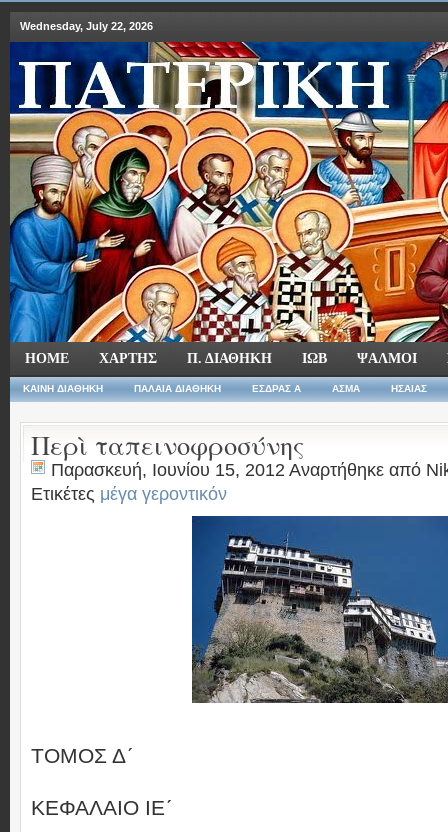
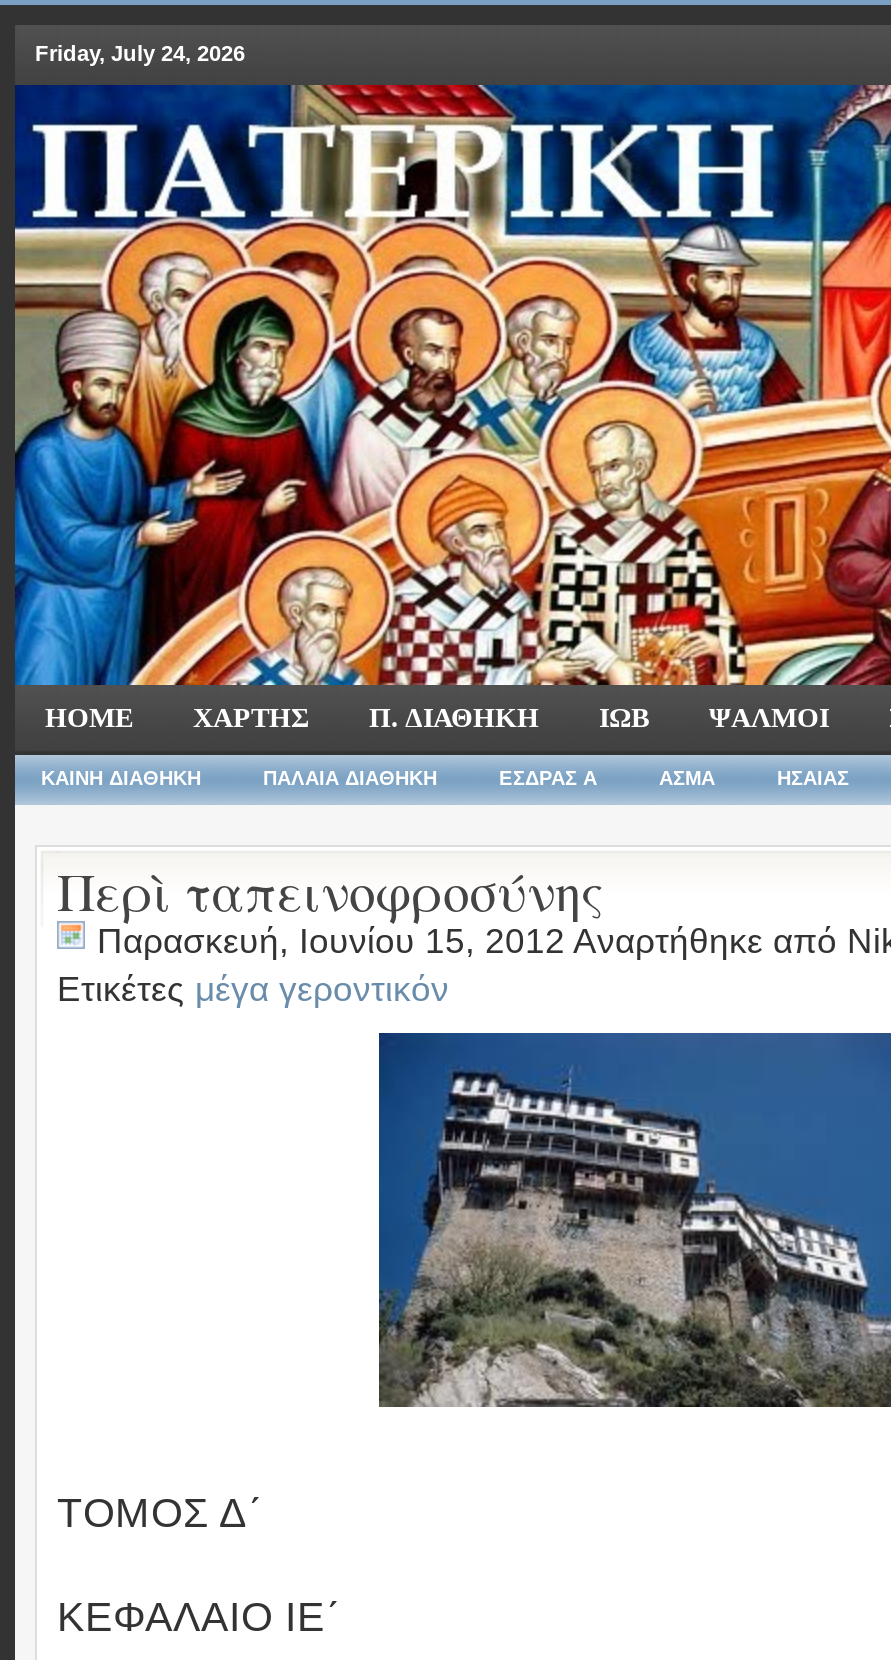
- Wednesday, July 22, 2026
+ Friday, July 24, 2026
